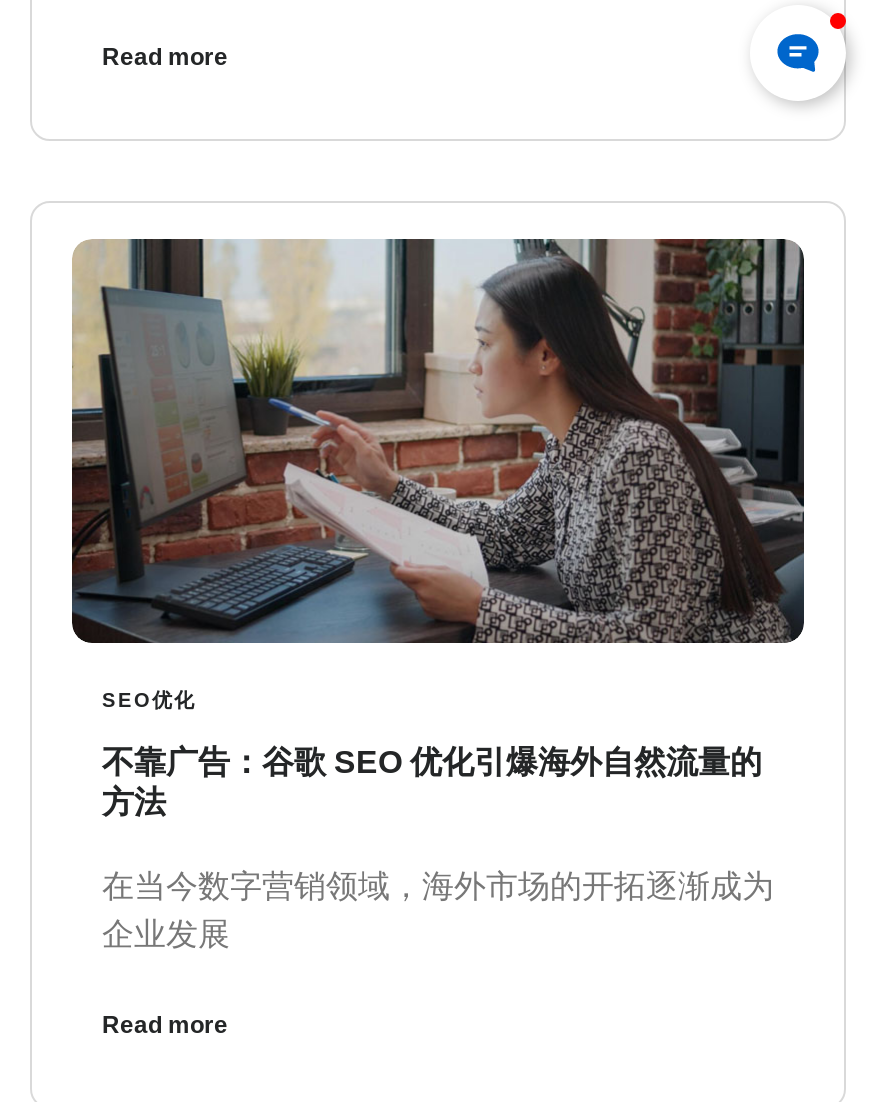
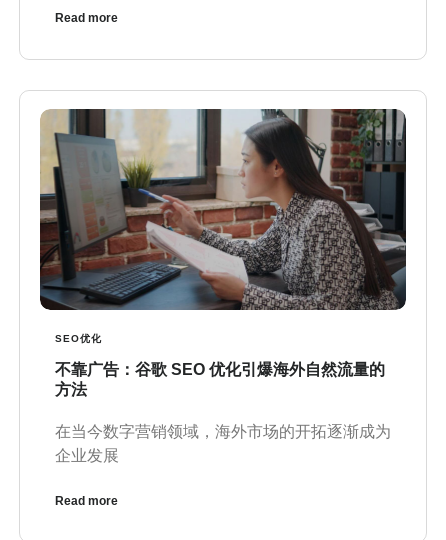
- [image]
